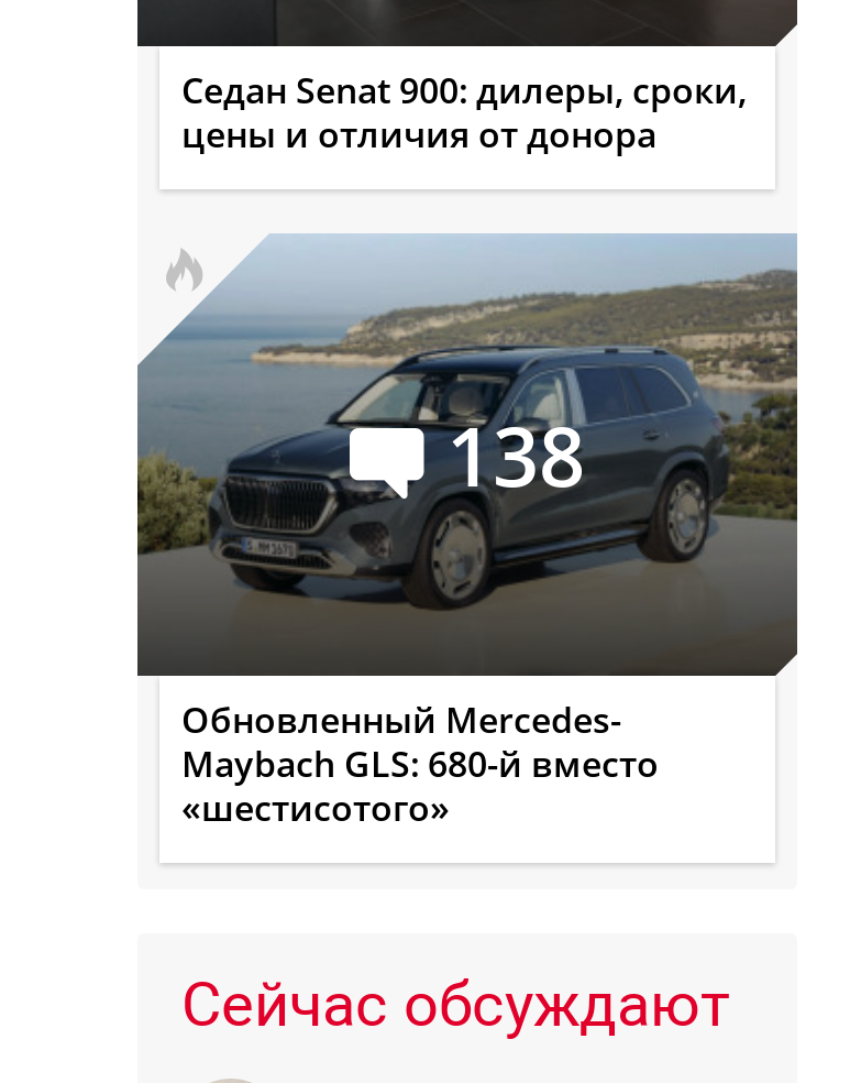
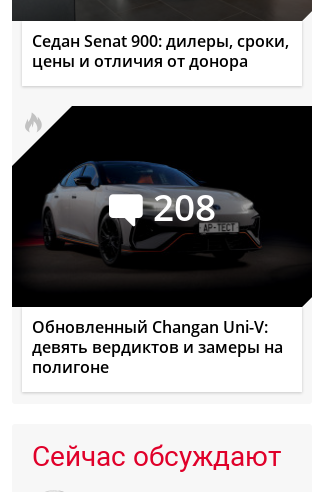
- [image]
- 138
+ [image]
+ 208

- Обновленный Mercedes-
- Maybach GLS: 680-й вместо
- «шестисотого»
+ Обновленный Changan Uni-V:
+ девять вердиктов и замеры на
+ полигоне
